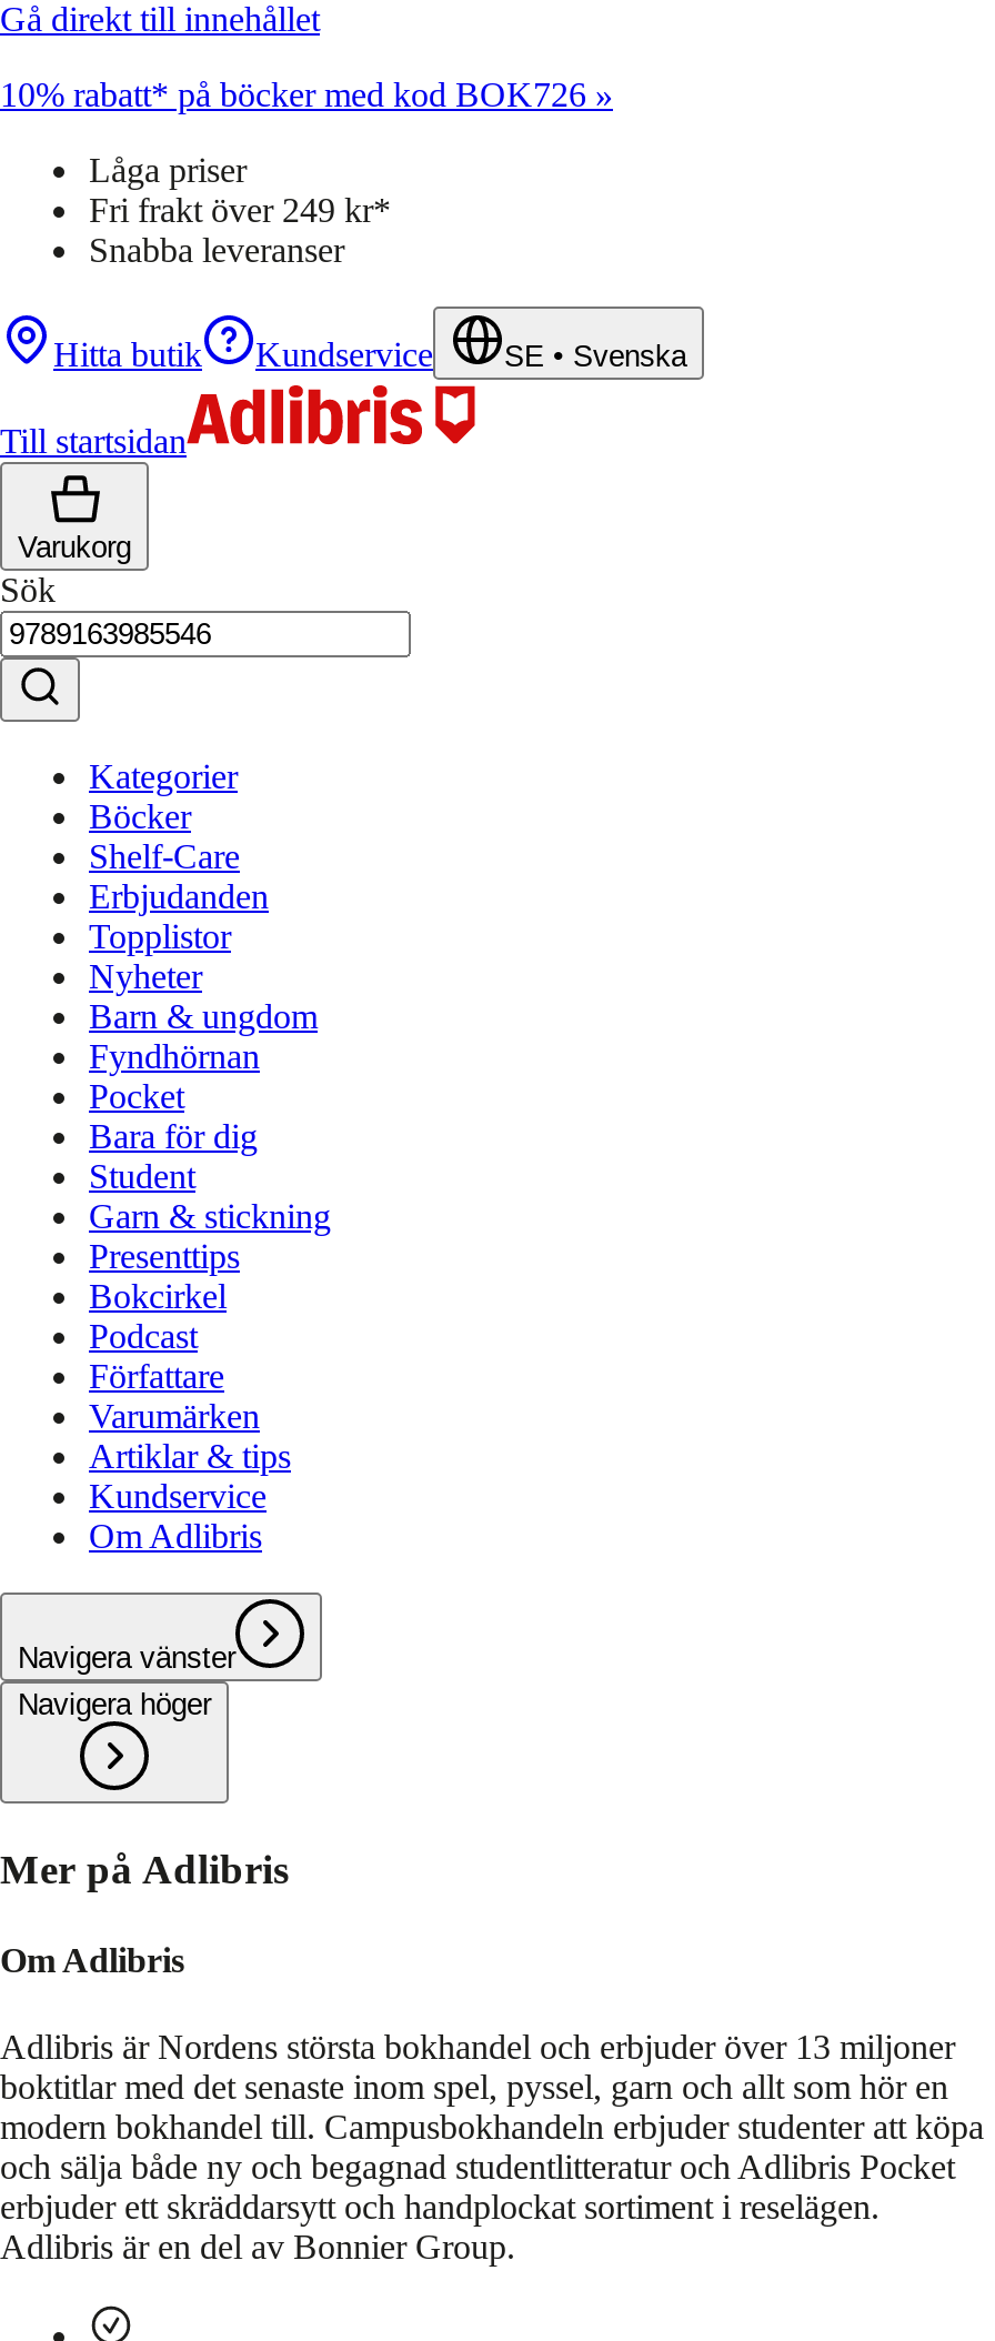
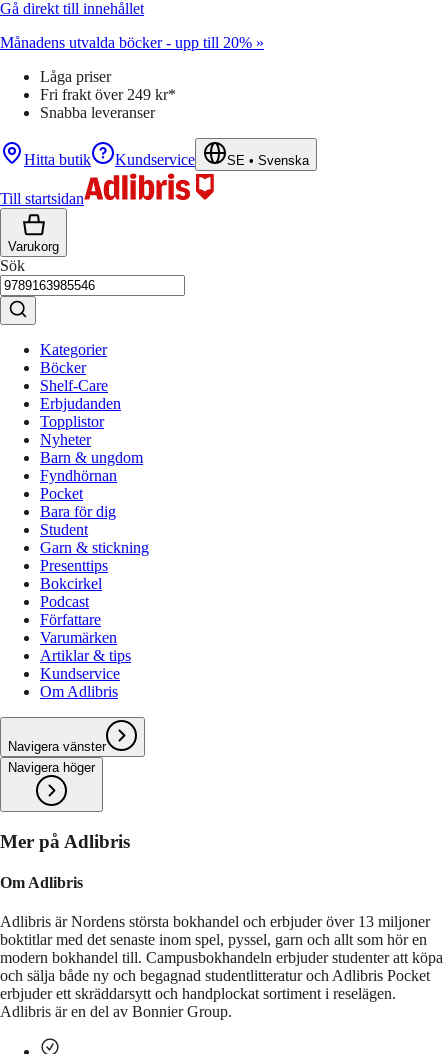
- 10% rabatt* på böcker med kod BOK726 »
+ Månadens utvalda böcker - upp till 20% »
